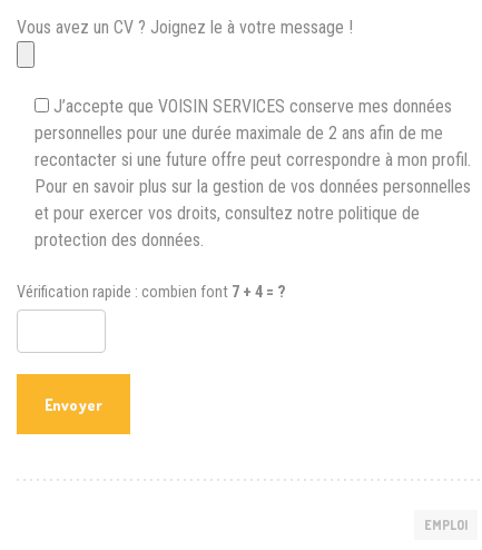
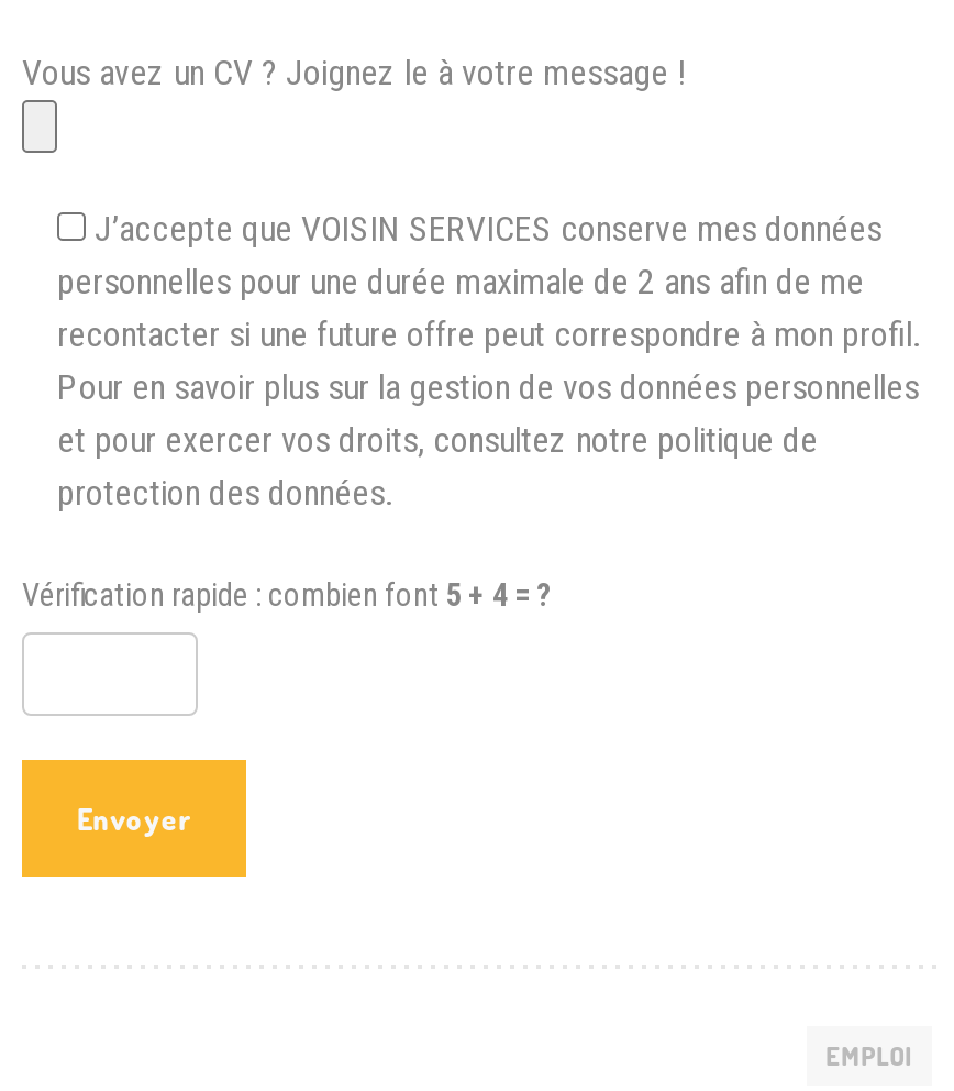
- Vérification rapide : combien font 7 + 4 = ?
+ Vérification rapide : combien font 5 + 4 = ?
